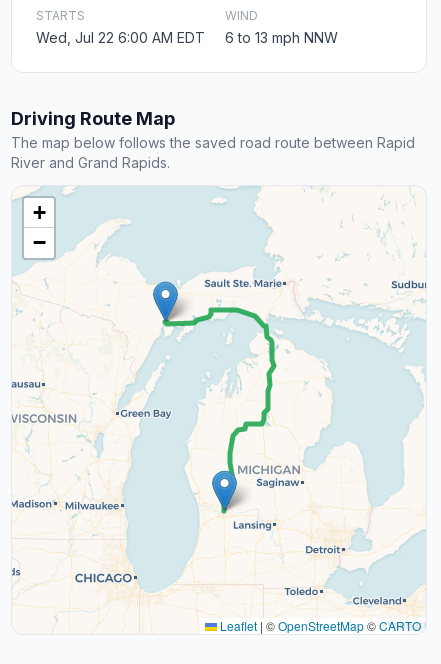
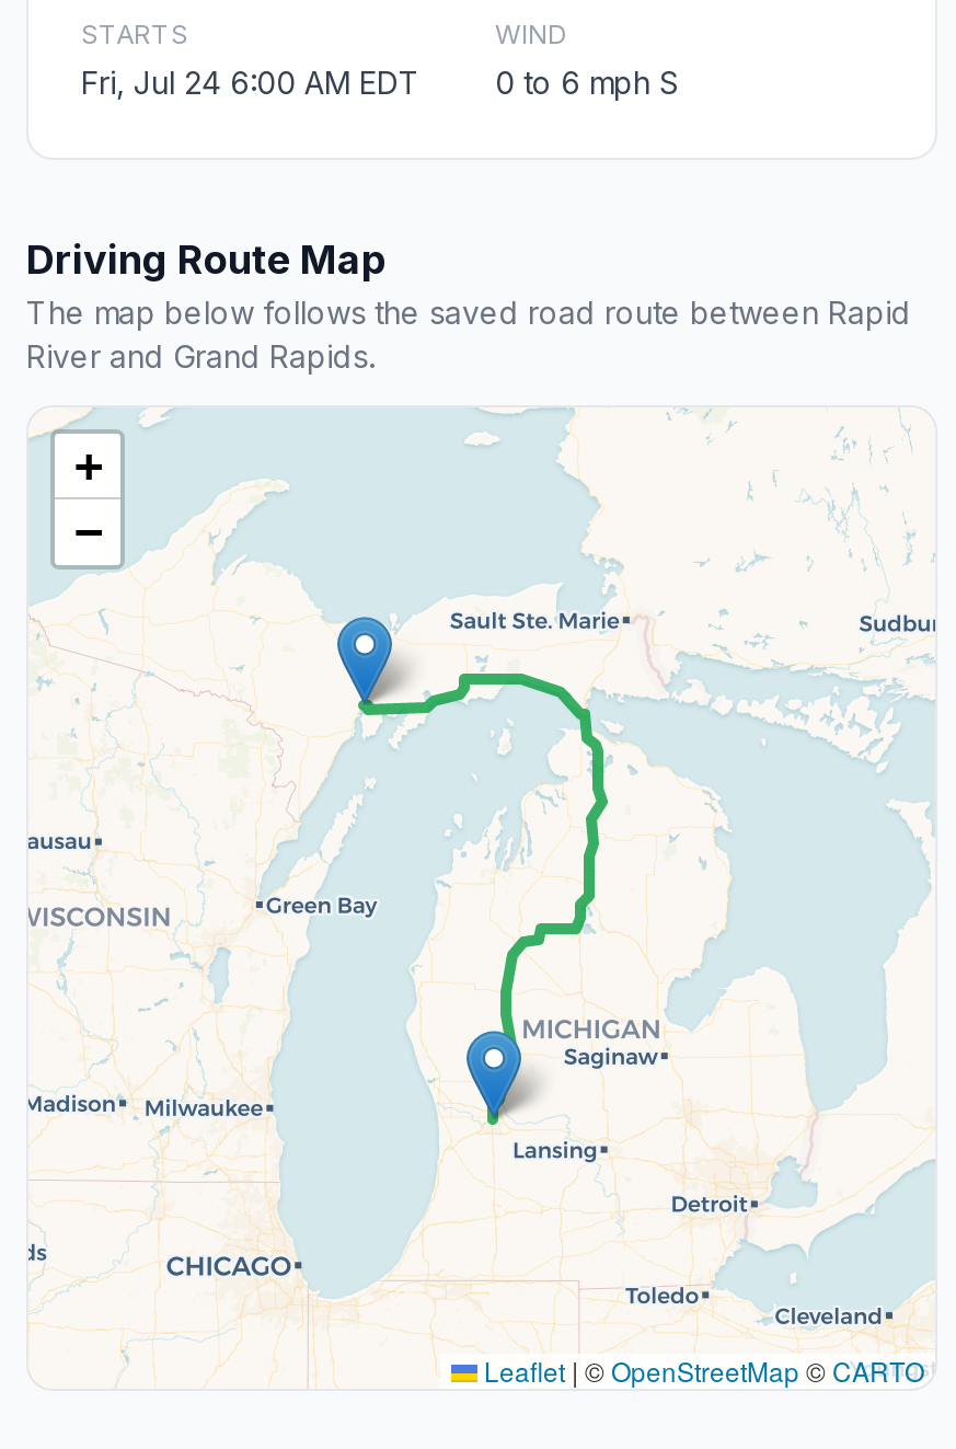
- Wed, Jul 22 6:00 AM EDT
+ Fri, Jul 24 6:00 AM EDT

- 6 to 13 mph NNW
+ 0 to 6 mph S
